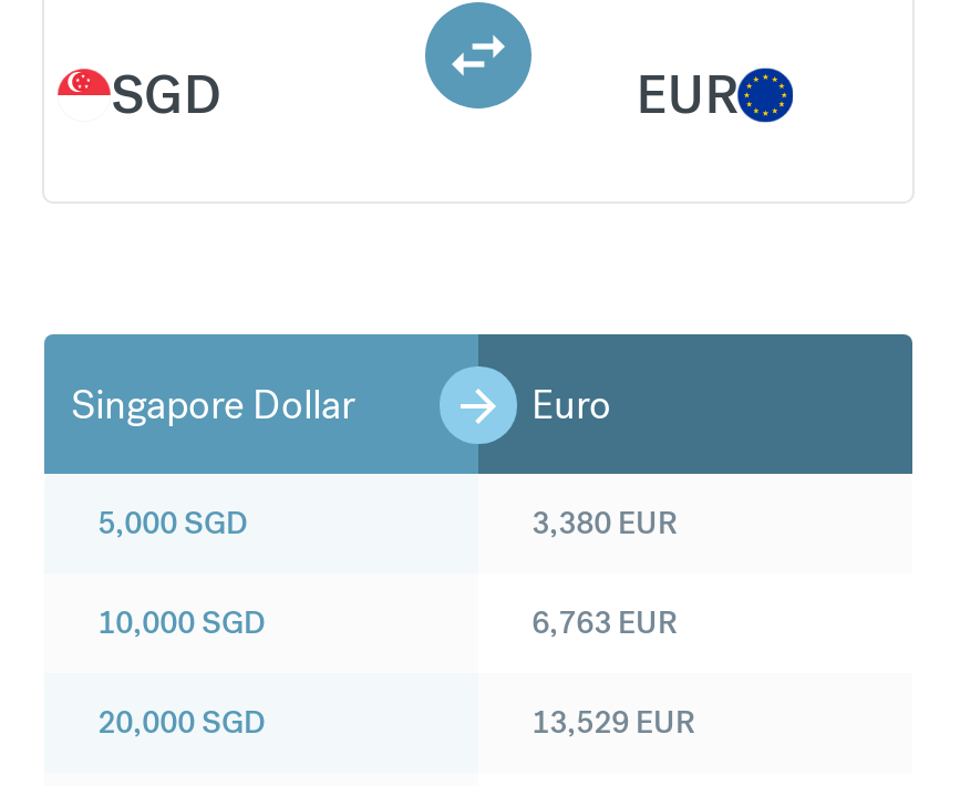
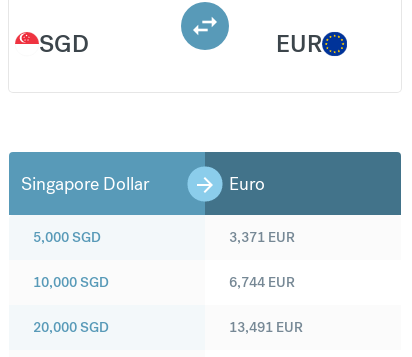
- 3,380 EUR
+ 3,371 EUR

- 6,763 EUR
+ 6,744 EUR

- 13,529 EUR
+ 13,491 EUR
